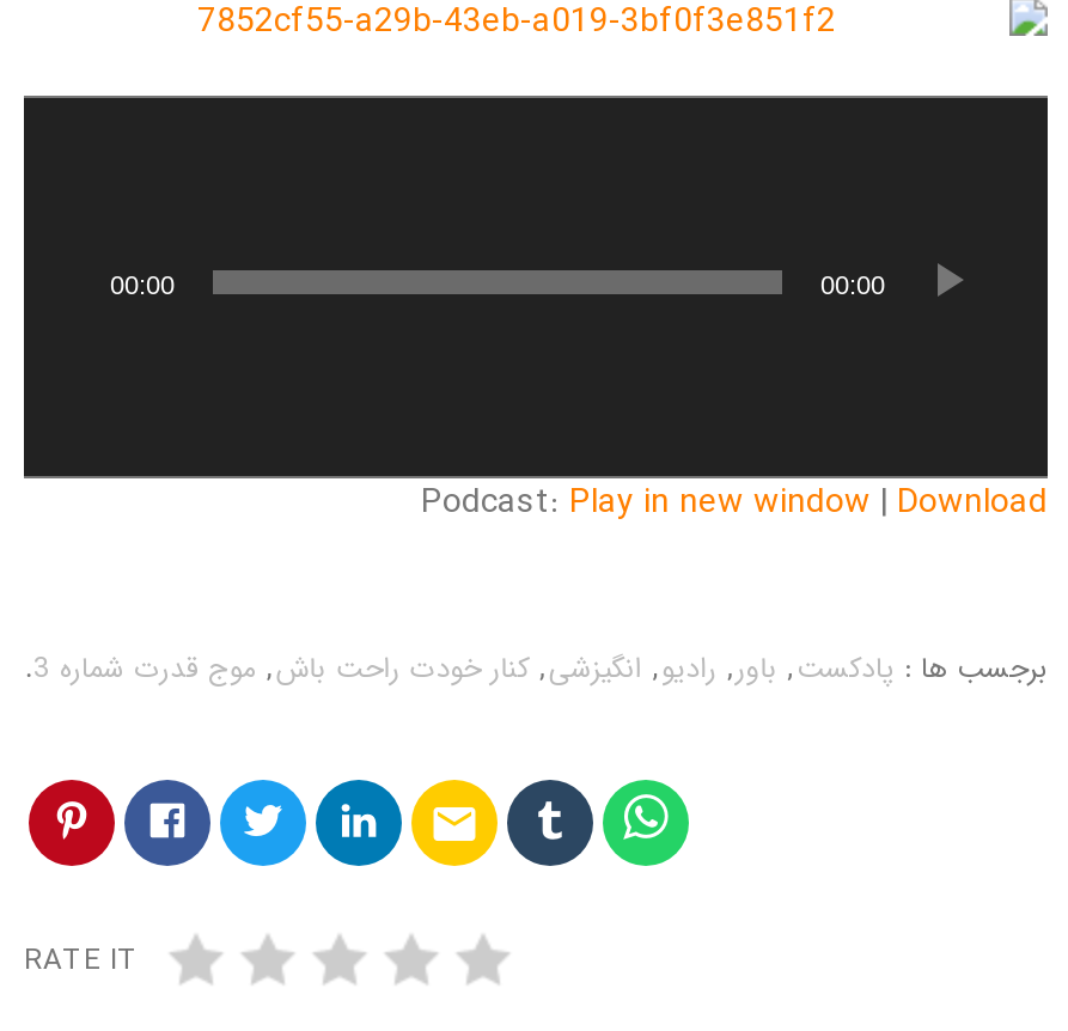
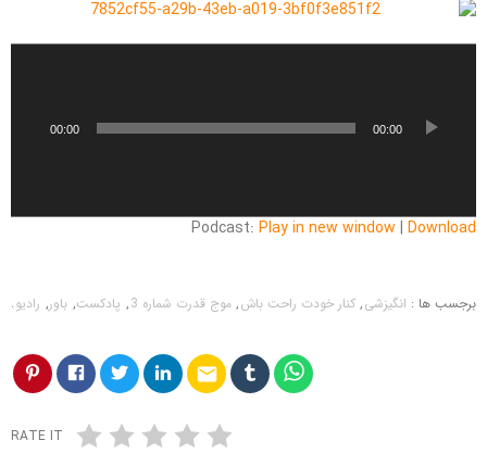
- برجسب ها : پادکست, باور, رادیو, انگیزشی, کنار خودت راحت باش, موج قدرت شماره 3 .
+ برجسب ها : انگیزشی, کنار خودت راحت باش, موج قدرت شماره 3 , پادکست, باور, رادیو.
